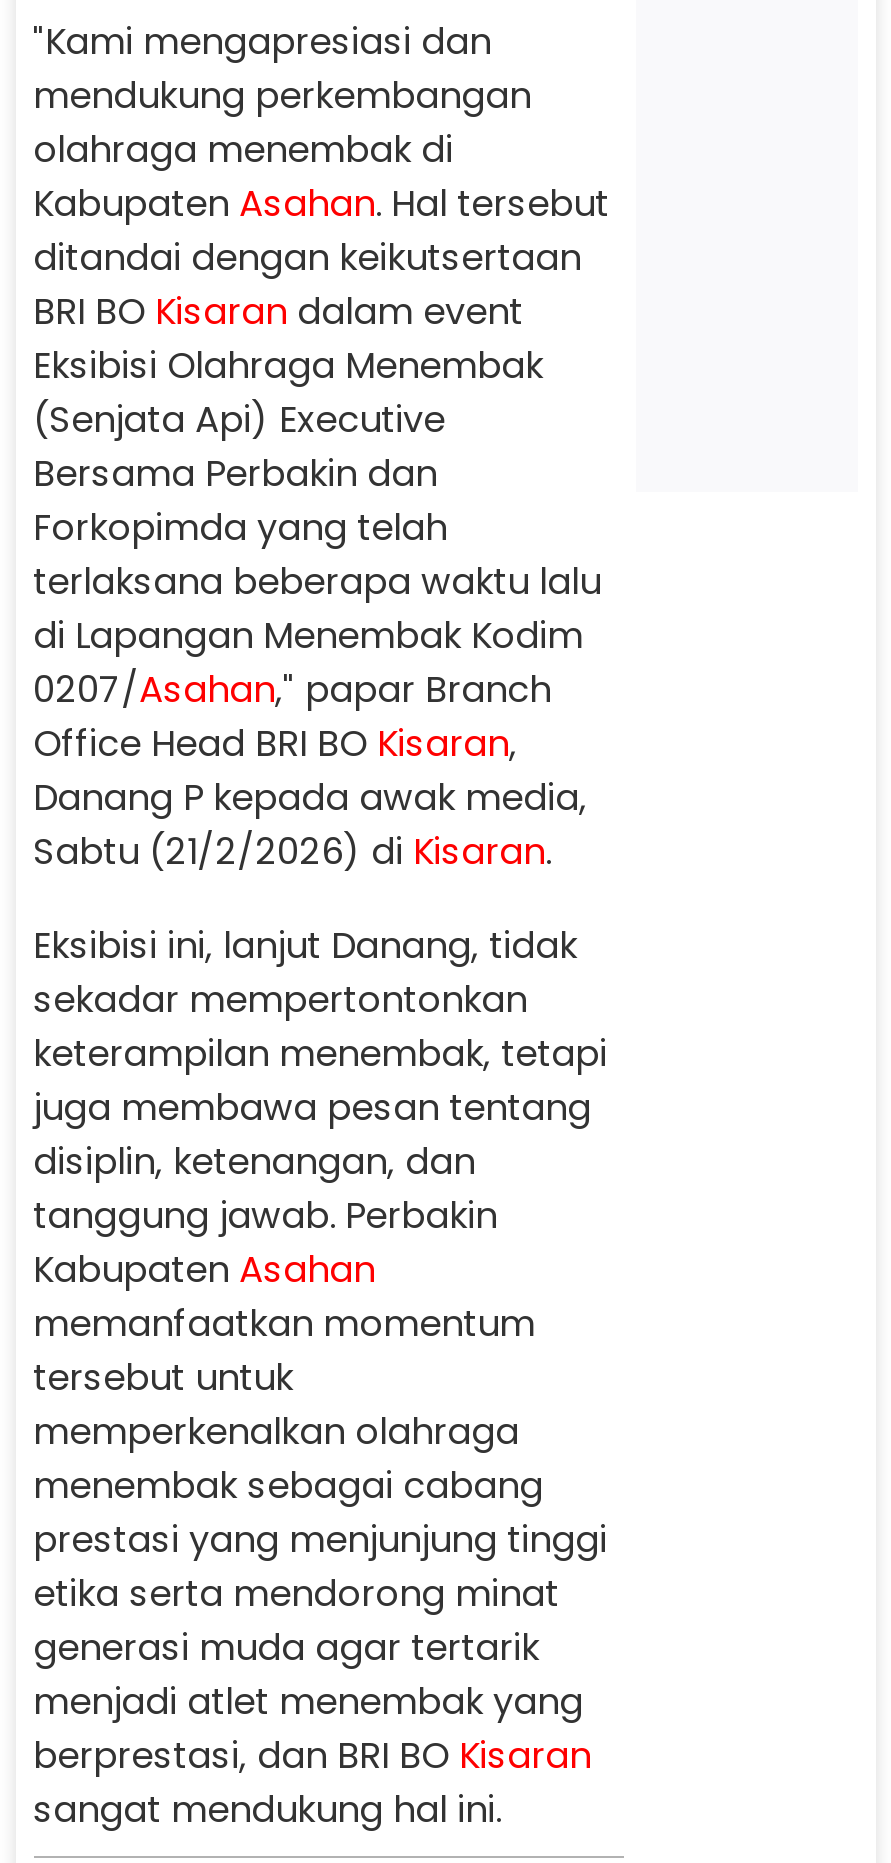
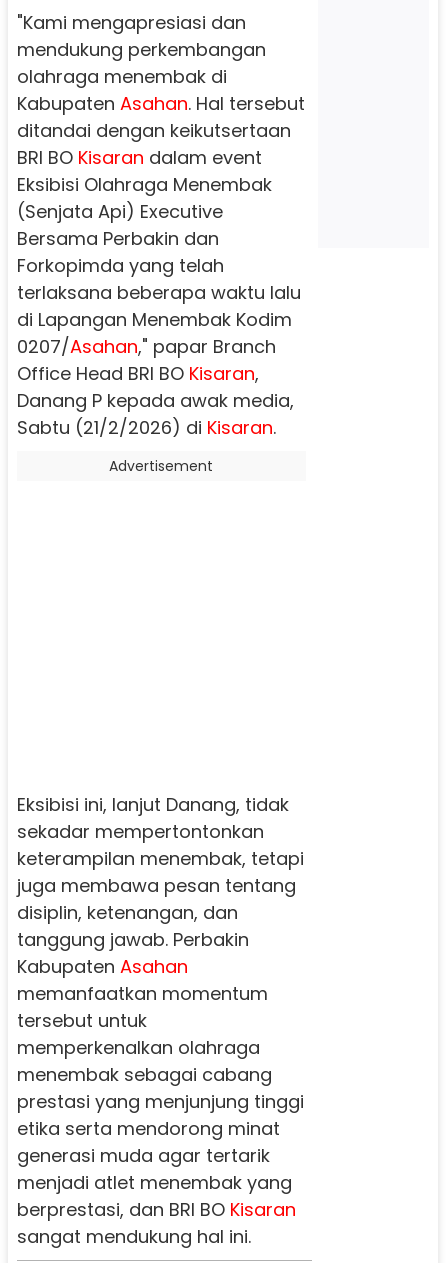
+ Advertisement
